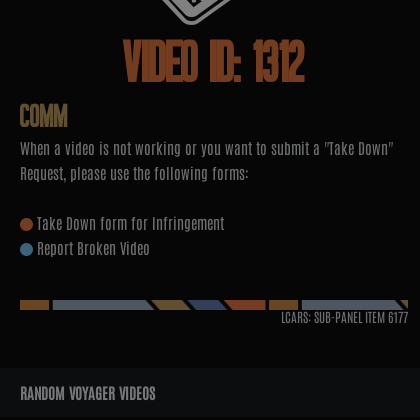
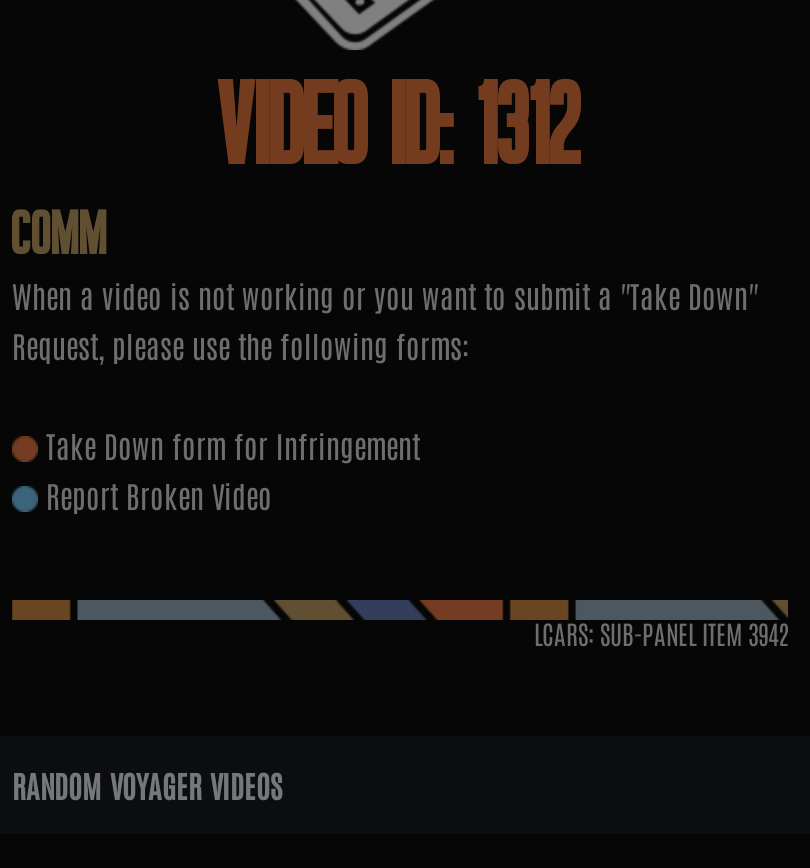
- LCARS: SUB-PANEL ITEM6177
+ LCARS: SUB-PANEL ITEM3942
